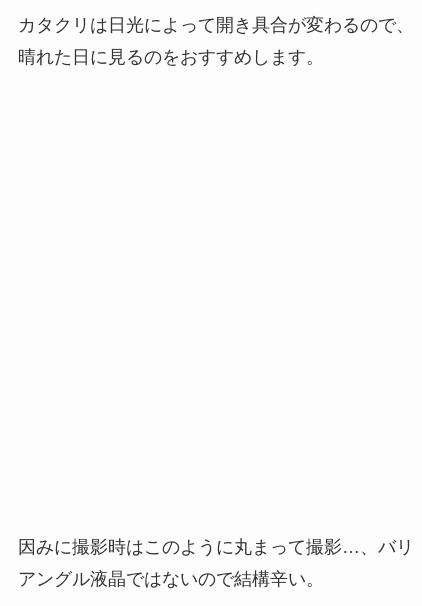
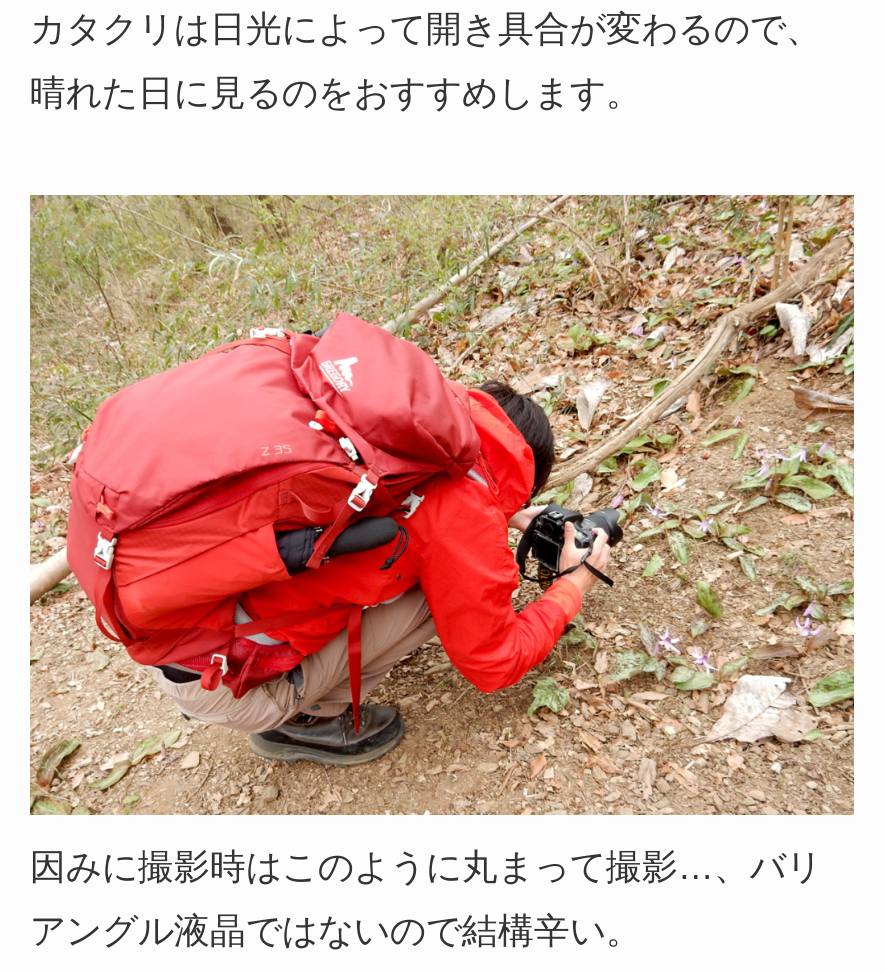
+ [image]
